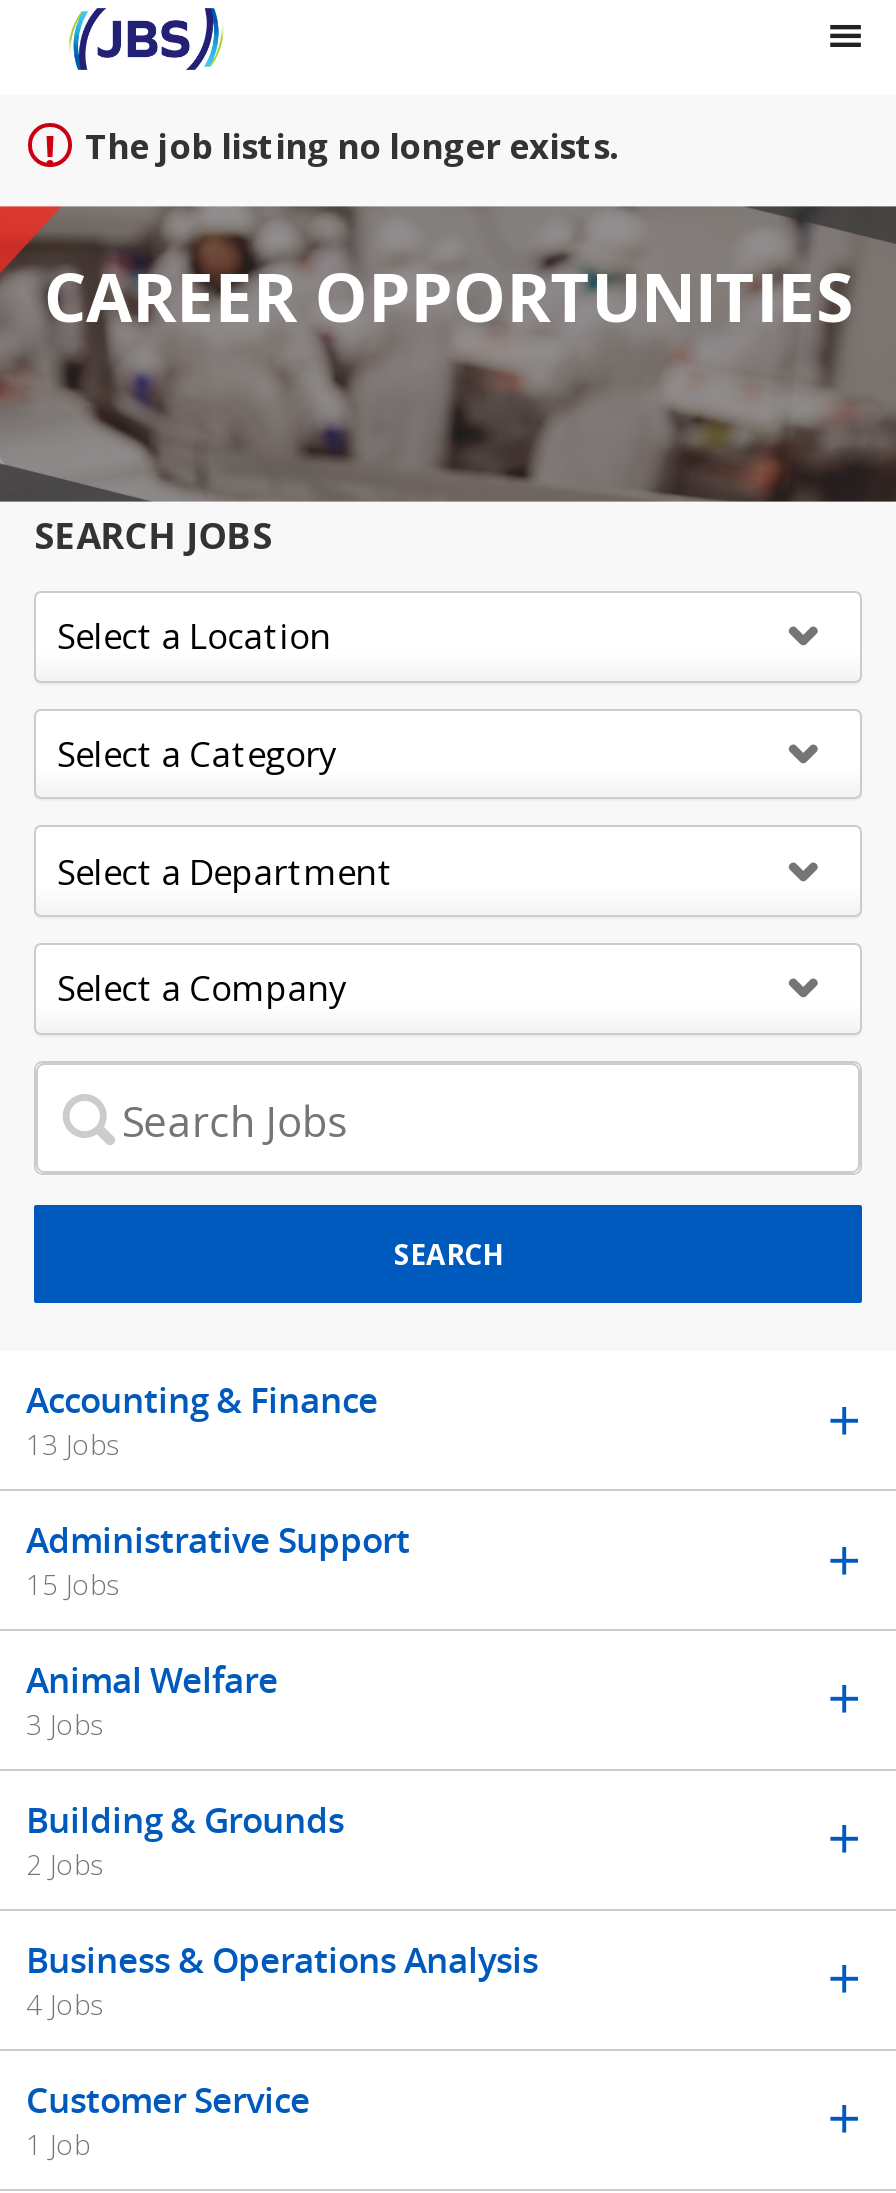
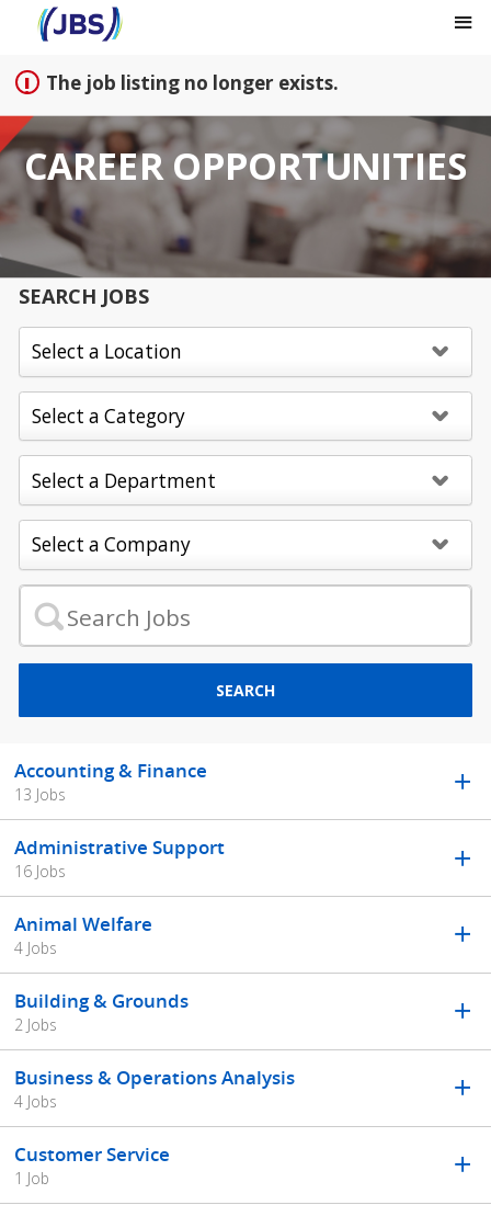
- 15 Jobs
+ 16 Jobs

- 3 Jobs
+ 4 Jobs
